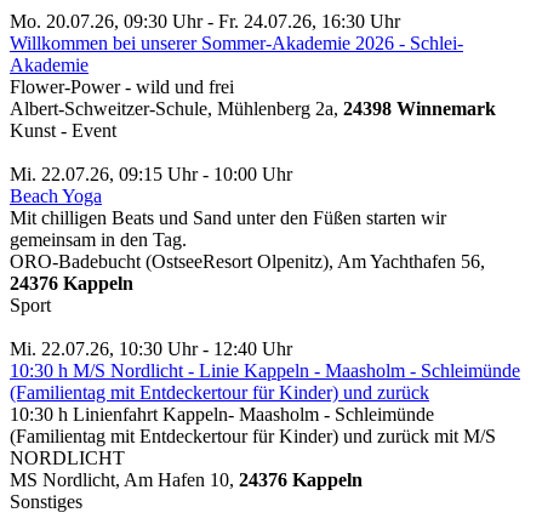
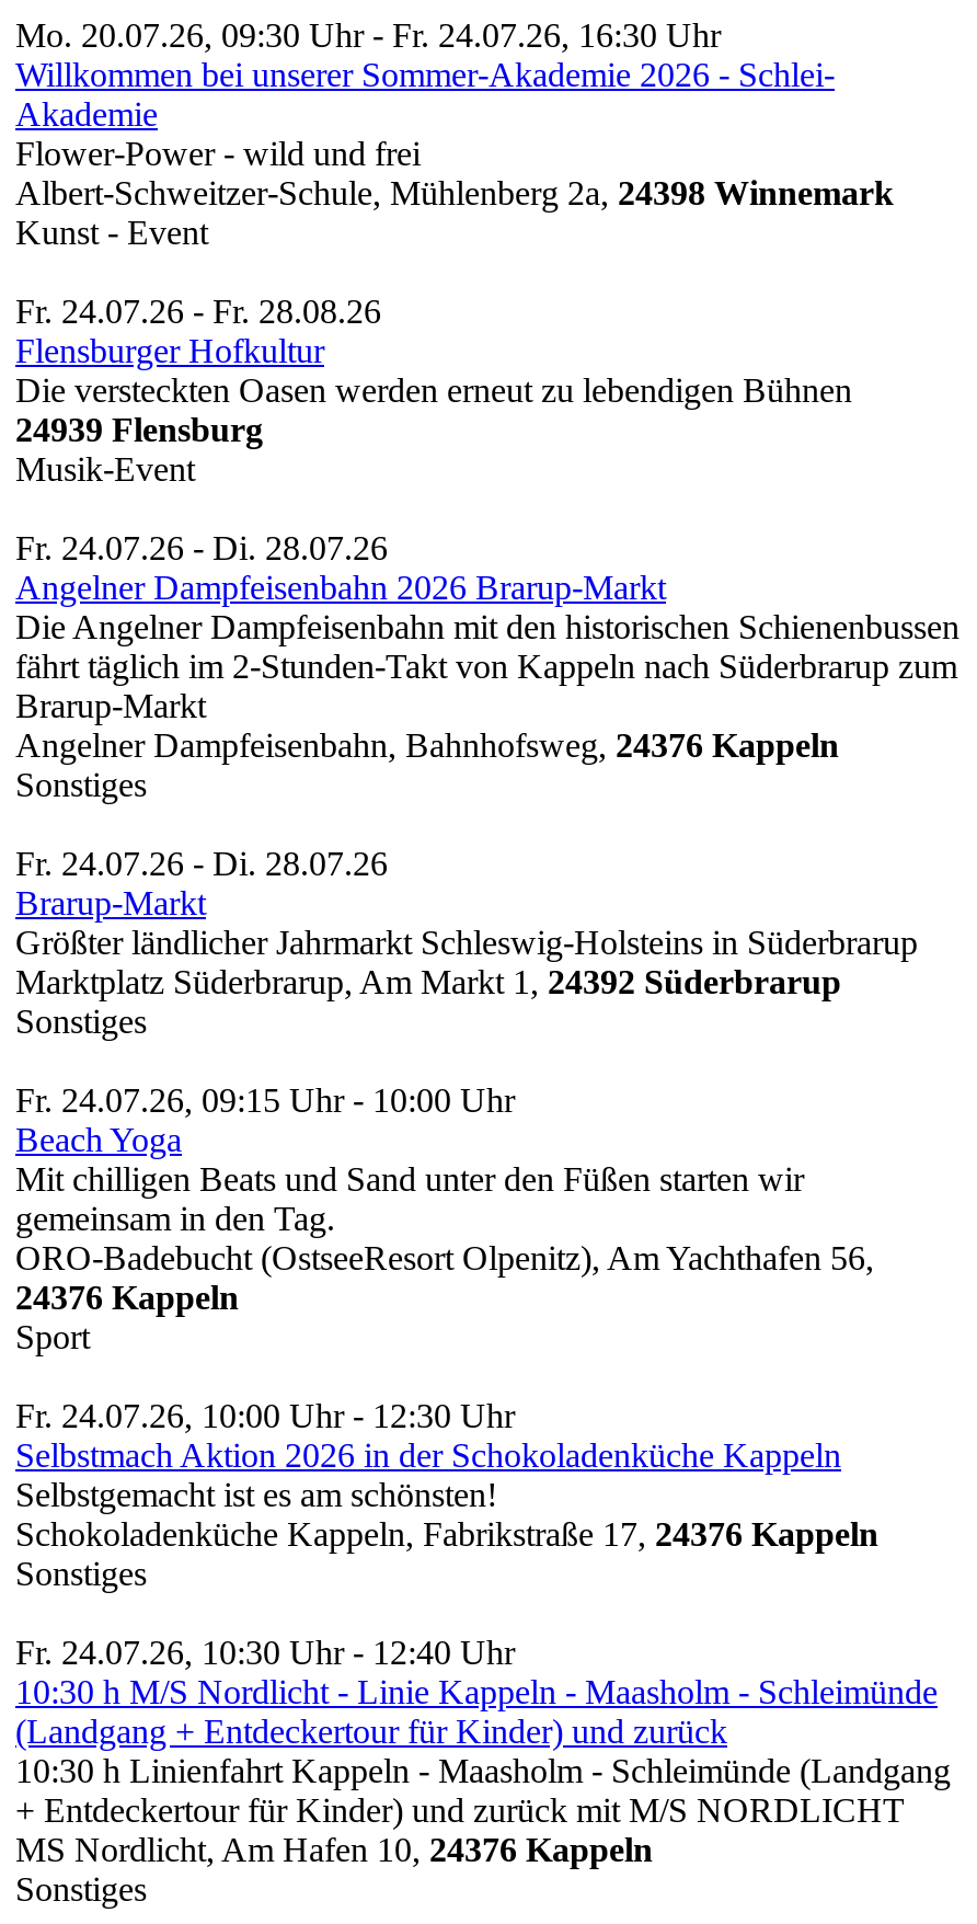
- Mi. 22.07.26, 09:15 Uhr - 10:00 Uhr
+ Fr. 24.07.26 - Fr. 28.08.26
+ Flensburger Hofkultur
+ Die versteckten Oasen werden erneut zu lebendigen Bühnen
+ 24939 Flensburg
+ Musik-Event
+ Fr. 24.07.26 - Di. 28.07.26
+ Angelner Dampfeisenbahn 2026 Brarup-Markt
+ Die Angelner Dampfeisenbahn mit den historischen Schienenbussen
+ fährt täglich im 2-Stunden-Takt von Kappeln nach Süderbrarup zum
+ Brarup-Markt
+ Angelner Dampfeisenbahn, Bahnhofsweg, 24376 Kappeln
+ Sonstiges
+ Fr. 24.07.26 - Di. 28.07.26
+ Brarup-Markt
+ Größter ländlicher Jahrmarkt Schleswig-Holsteins in Süderbrarup
+ Marktplatz Süderbrarup, Am Markt 1, 24392 Süderbrarup
+ Sonstiges
+ Fr. 24.07.26, 09:15 Uhr - 10:00 Uhr

- Mi. 22.07.26, 10:30 Uhr - 12:40 Uhr
+ Fr. 24.07.26, 10:00 Uhr - 12:30 Uhr
+ Selbstmach Aktion 2026 in der Schokoladenküche Kappeln
+ Selbstgemacht ist es am schönsten!
+ Schokoladenküche Kappeln, Fabrikstraße 17, 24376 Kappeln
+ Sonstiges
+ Fr. 24.07.26, 10:30 Uhr - 12:40 Uhr

moved down: 10:30 h M/S Nordlicht - Linie Kappeln - Maasholm - Schleimünde

- (Familientag mit Entdeckertour für Kinder) und zurück
- 10:30 h Linienfahrt Kappeln- Maasholm - Schleimünde
- (Familientag mit Entdeckertour für Kinder) und zurück mit M/S
- NORDLICHT
+ (Landgang + Entdeckertour für Kinder) und zurück
+ 10:30 h Linienfahrt Kappeln - Maasholm - Schleimünde (Landgang
+ + Entdeckertour für Kinder) und zurück mit M/S NORDLICHT
